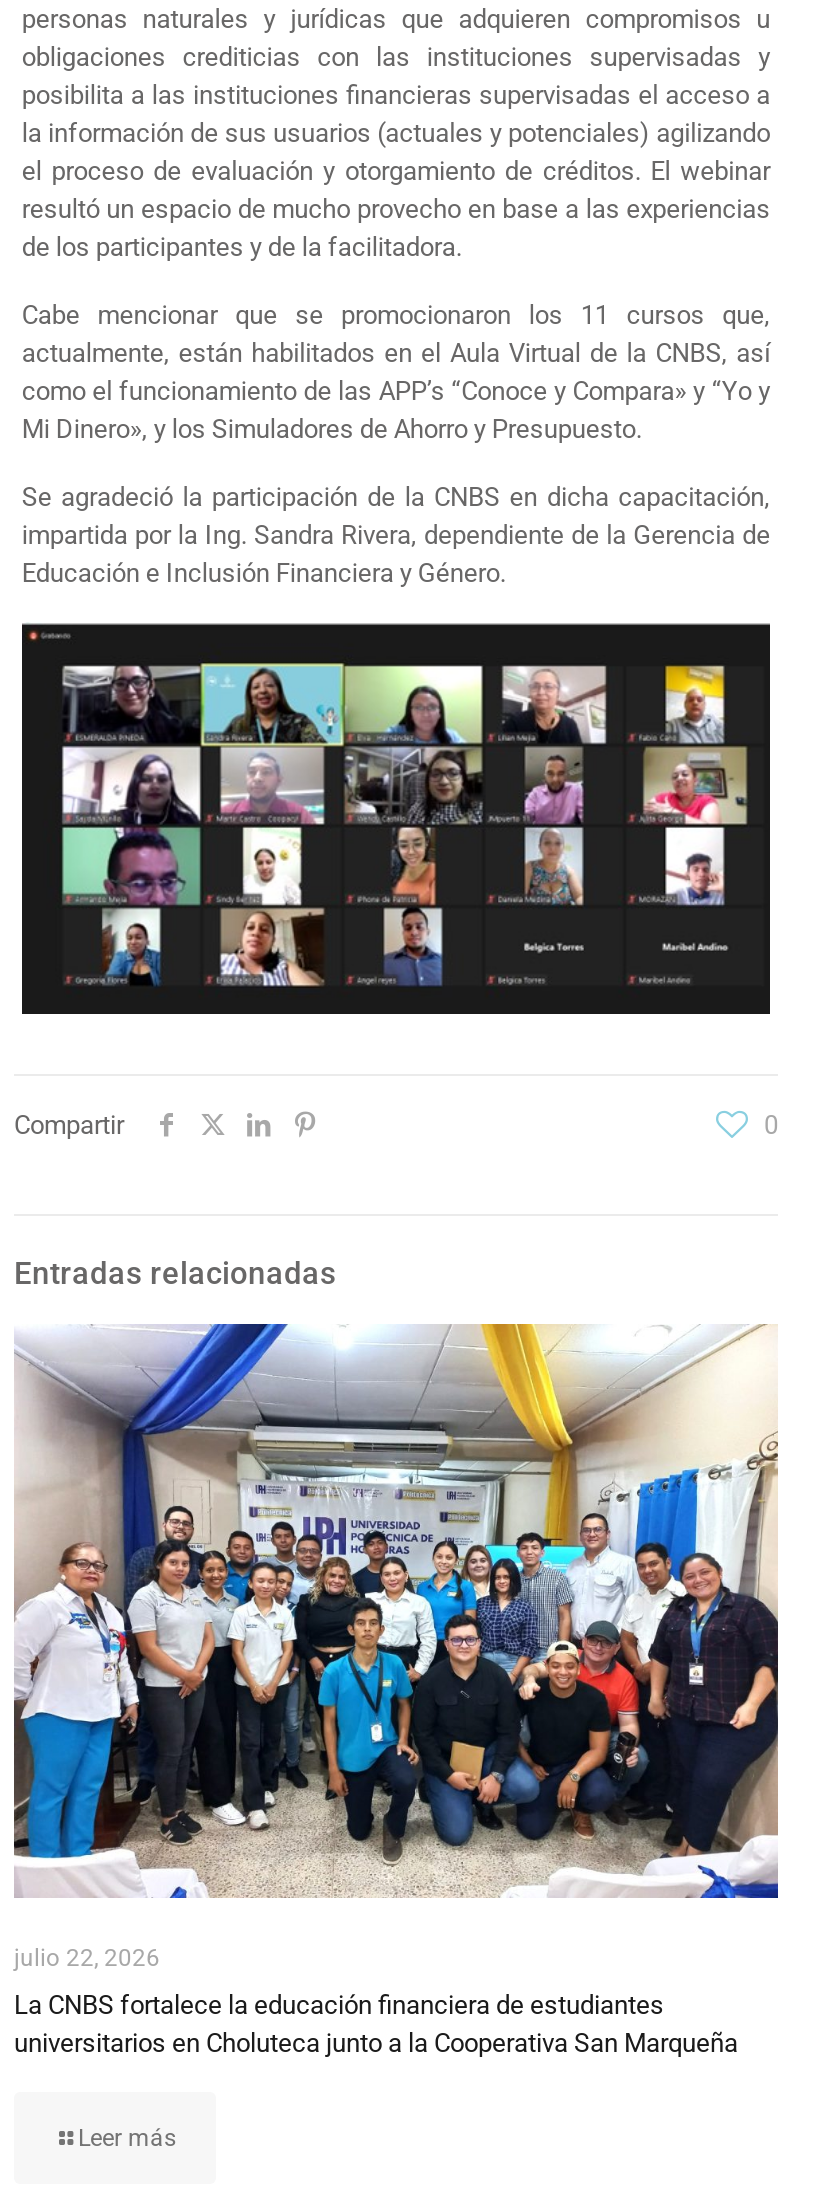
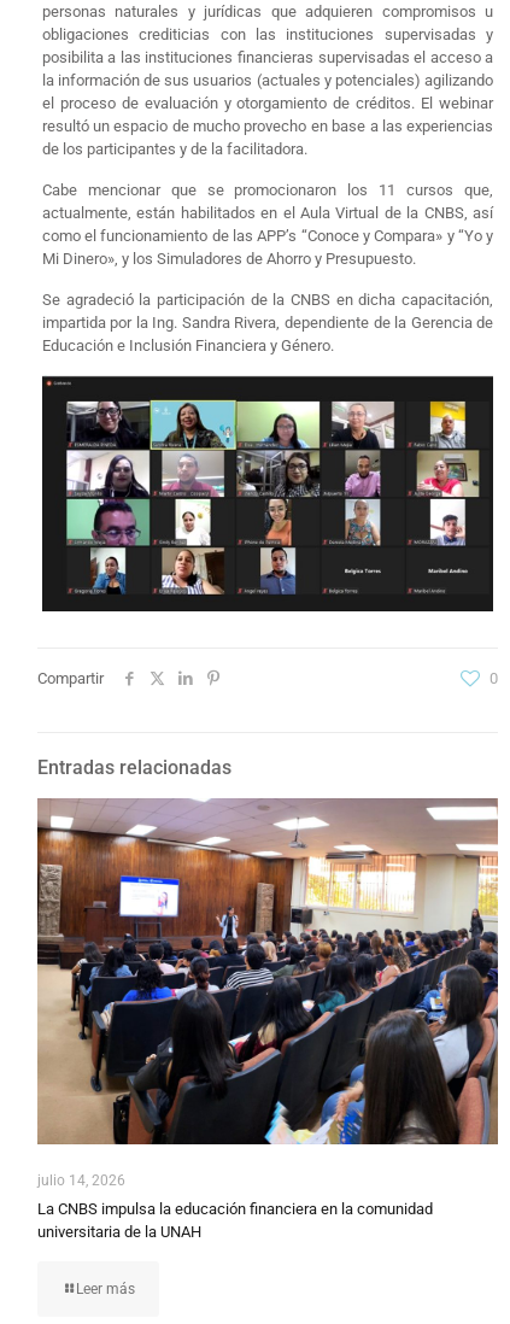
- [image]
- julio 22, 2026
+ [image]
+ julio 14, 2026

- La CNBS fortalece la educación financiera de estudiantes
- universitarios en Choluteca junto a la Cooperativa San Marqueña
+ La CNBS impulsa la educación financiera en la comunidad
+ universitaria de la UNAH
